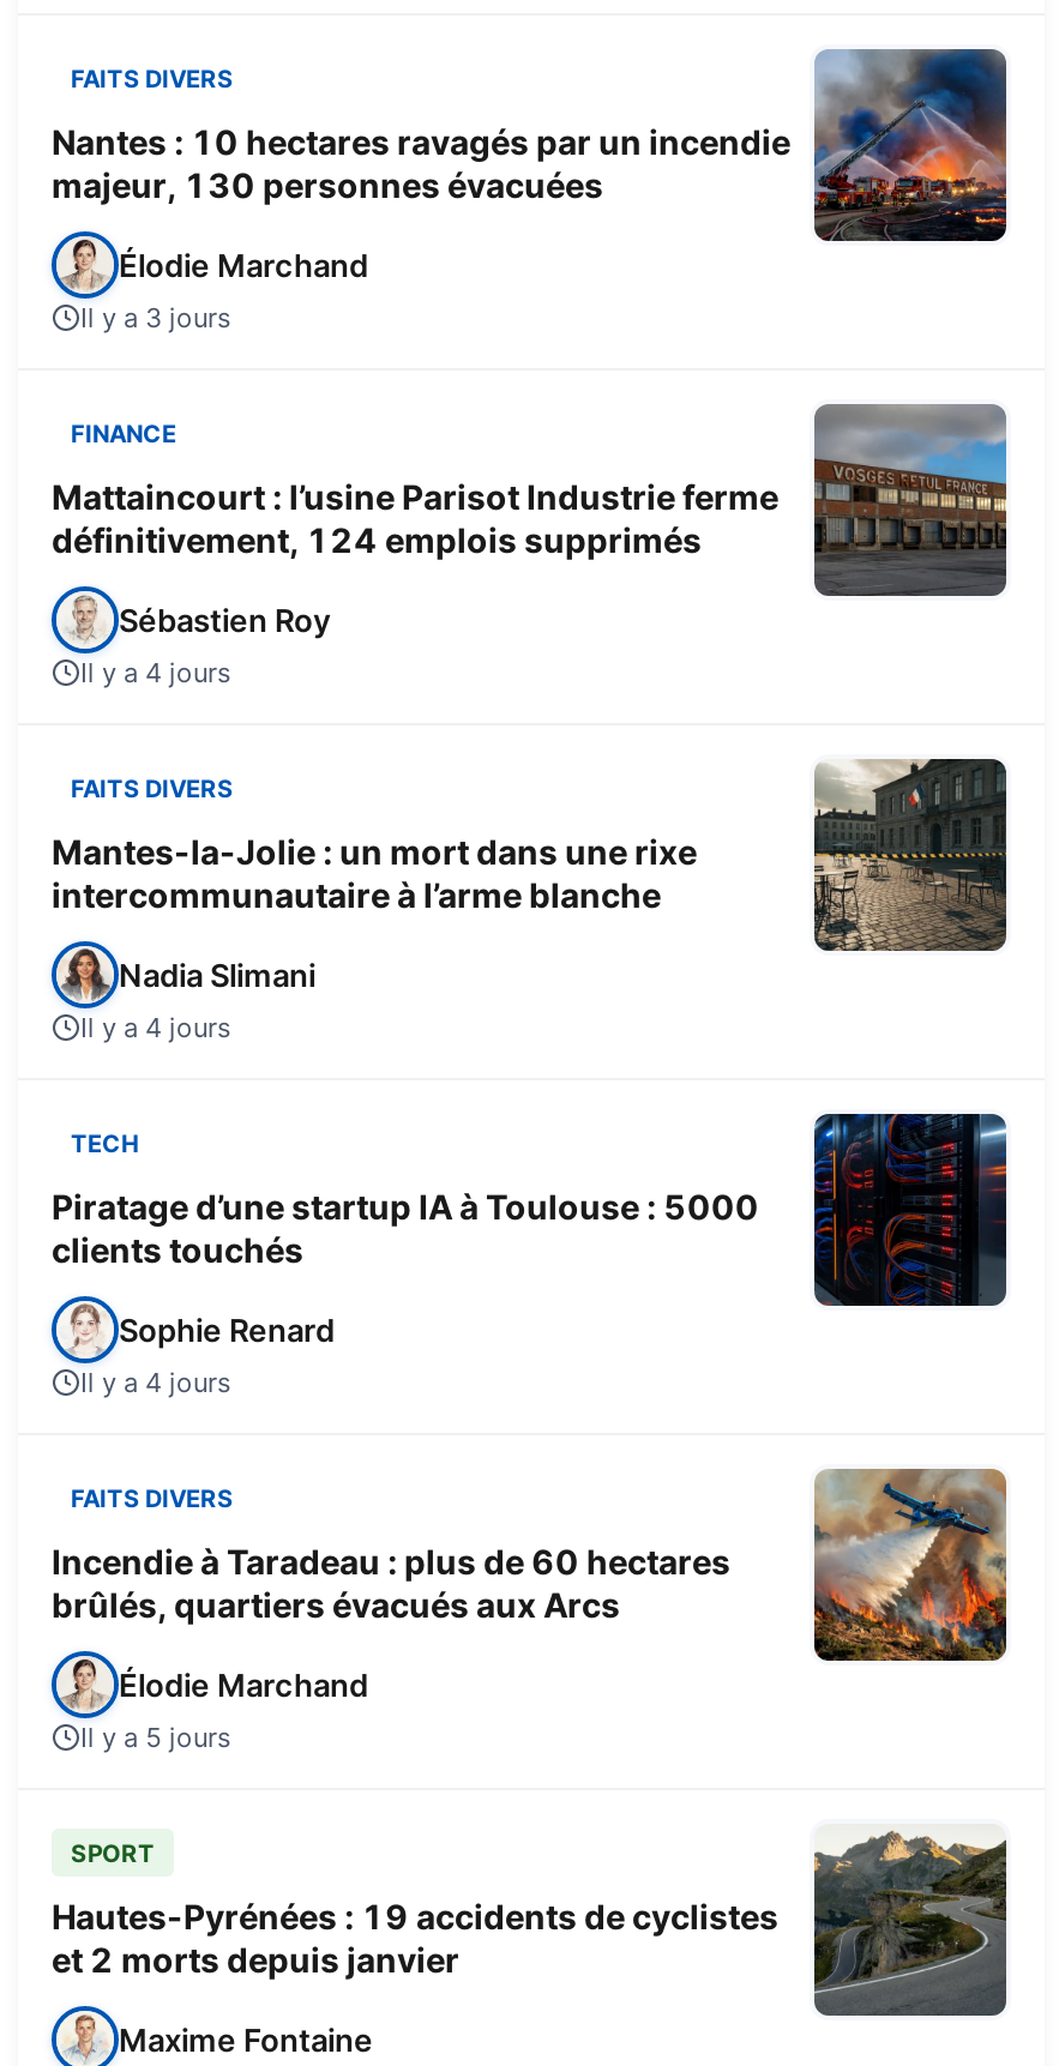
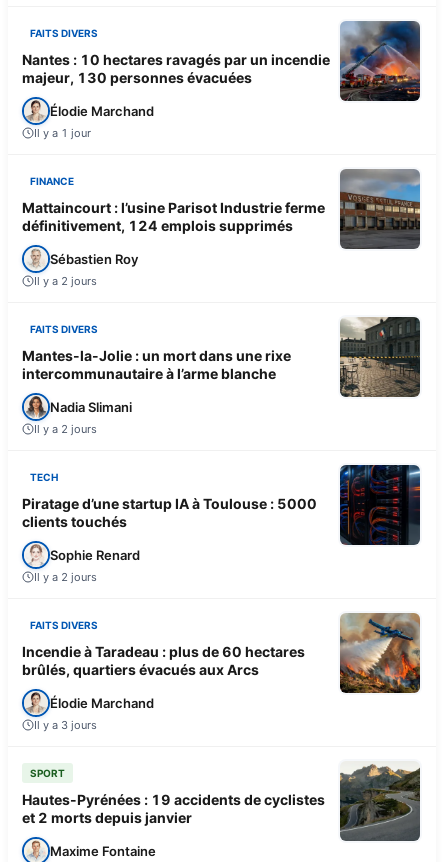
- Il y a 3 jours
+ Il y a 1 jour

- Il y a 4 jours
+ Il y a 2 jours

- Il y a 4 jours
+ Il y a 2 jours

- Il y a 4 jours
+ Il y a 2 jours

- Il y a 5 jours
+ Il y a 3 jours
